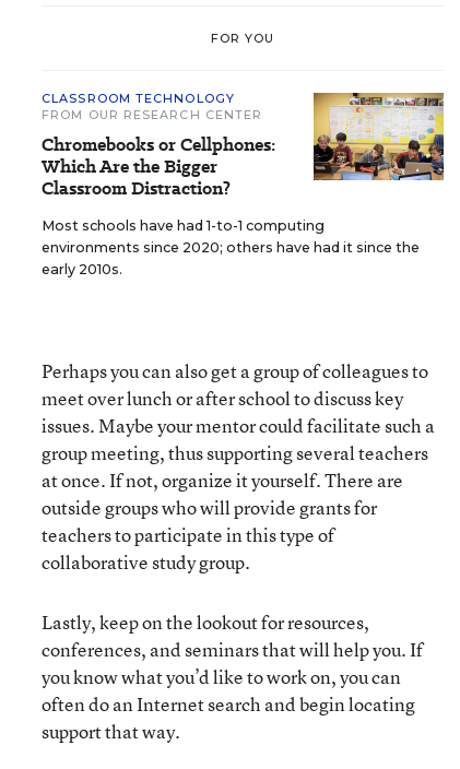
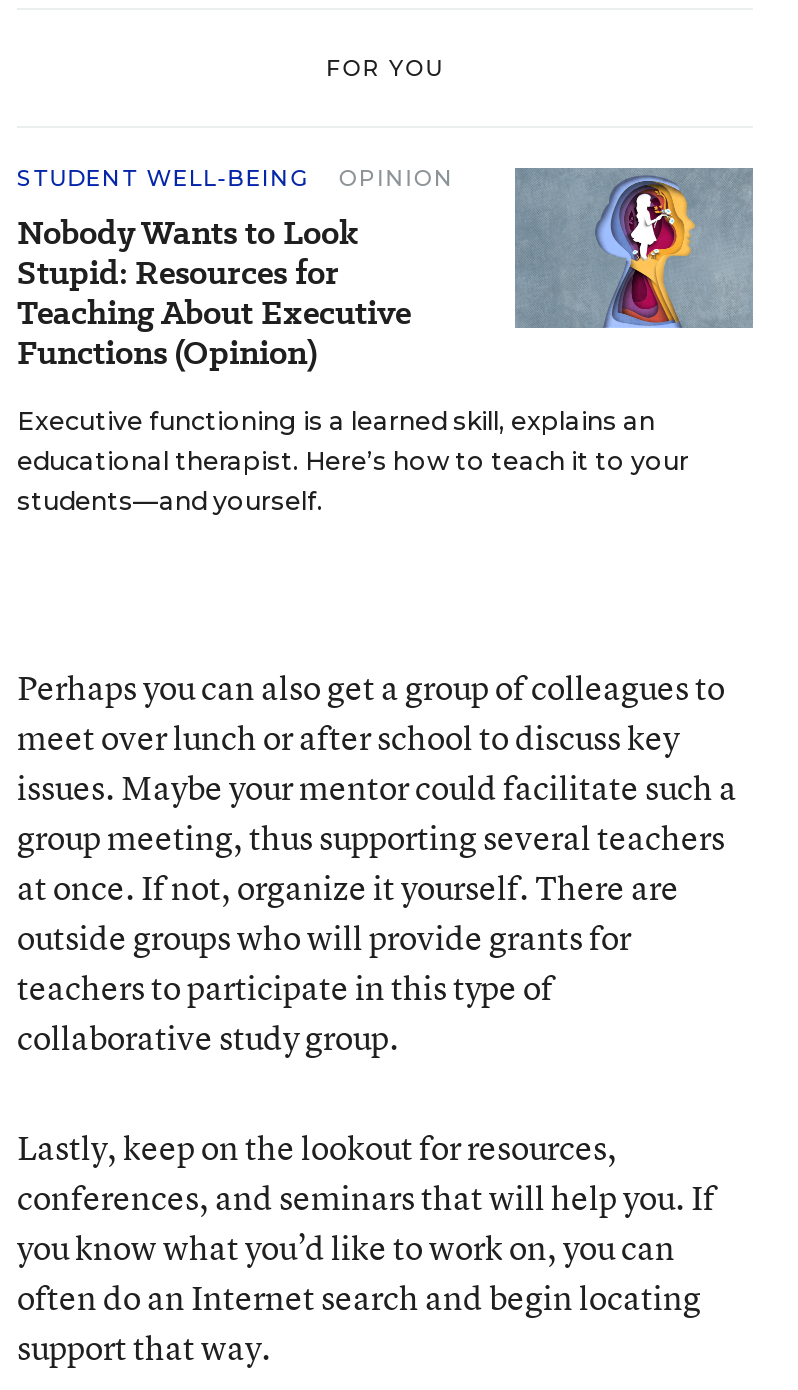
- [image]
- CLASSROOM TECHNOLOGY
- FROM OUR RESEARCH CENTER
- Chromebooks or Cellphones:
- Which Are the Bigger
- Classroom Distraction?
+ [image]
+ STUDENT WELL-BEING
+ OPINION
+ Nobody Wants to Look
+ Stupid: Resources for
+ Teaching About Executive
+ Functions (Opinion)

- Most schools have had 1-to-1 computing
- environments since 2020; others have had it since the
- early 2010s.
+ Executive functioning is a learned skill, explains an
+ educational therapist. Here’s how to teach it to your
+ students—and yourself.
